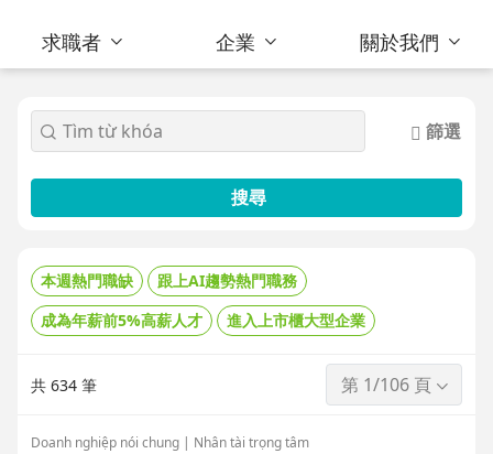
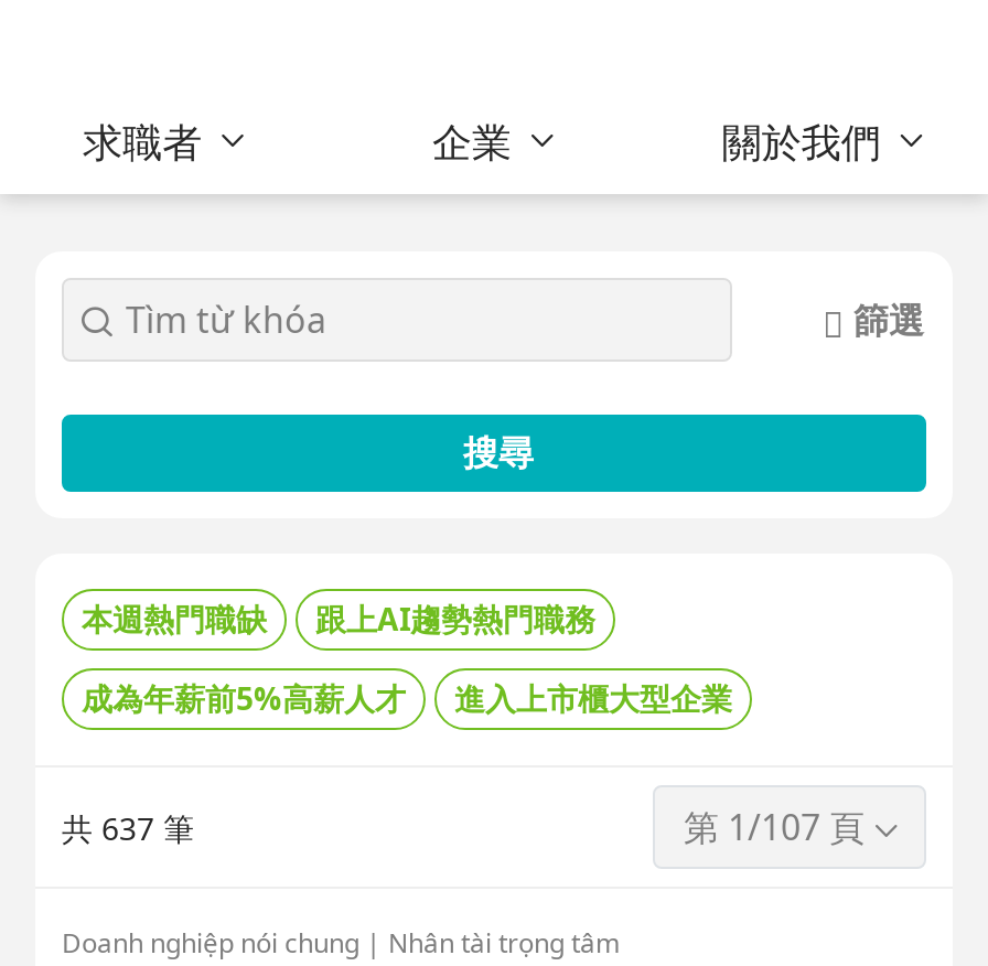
- 共 634 筆
+ 共 637 筆

- 第 1/106 頁
+ 第 1/107 頁
